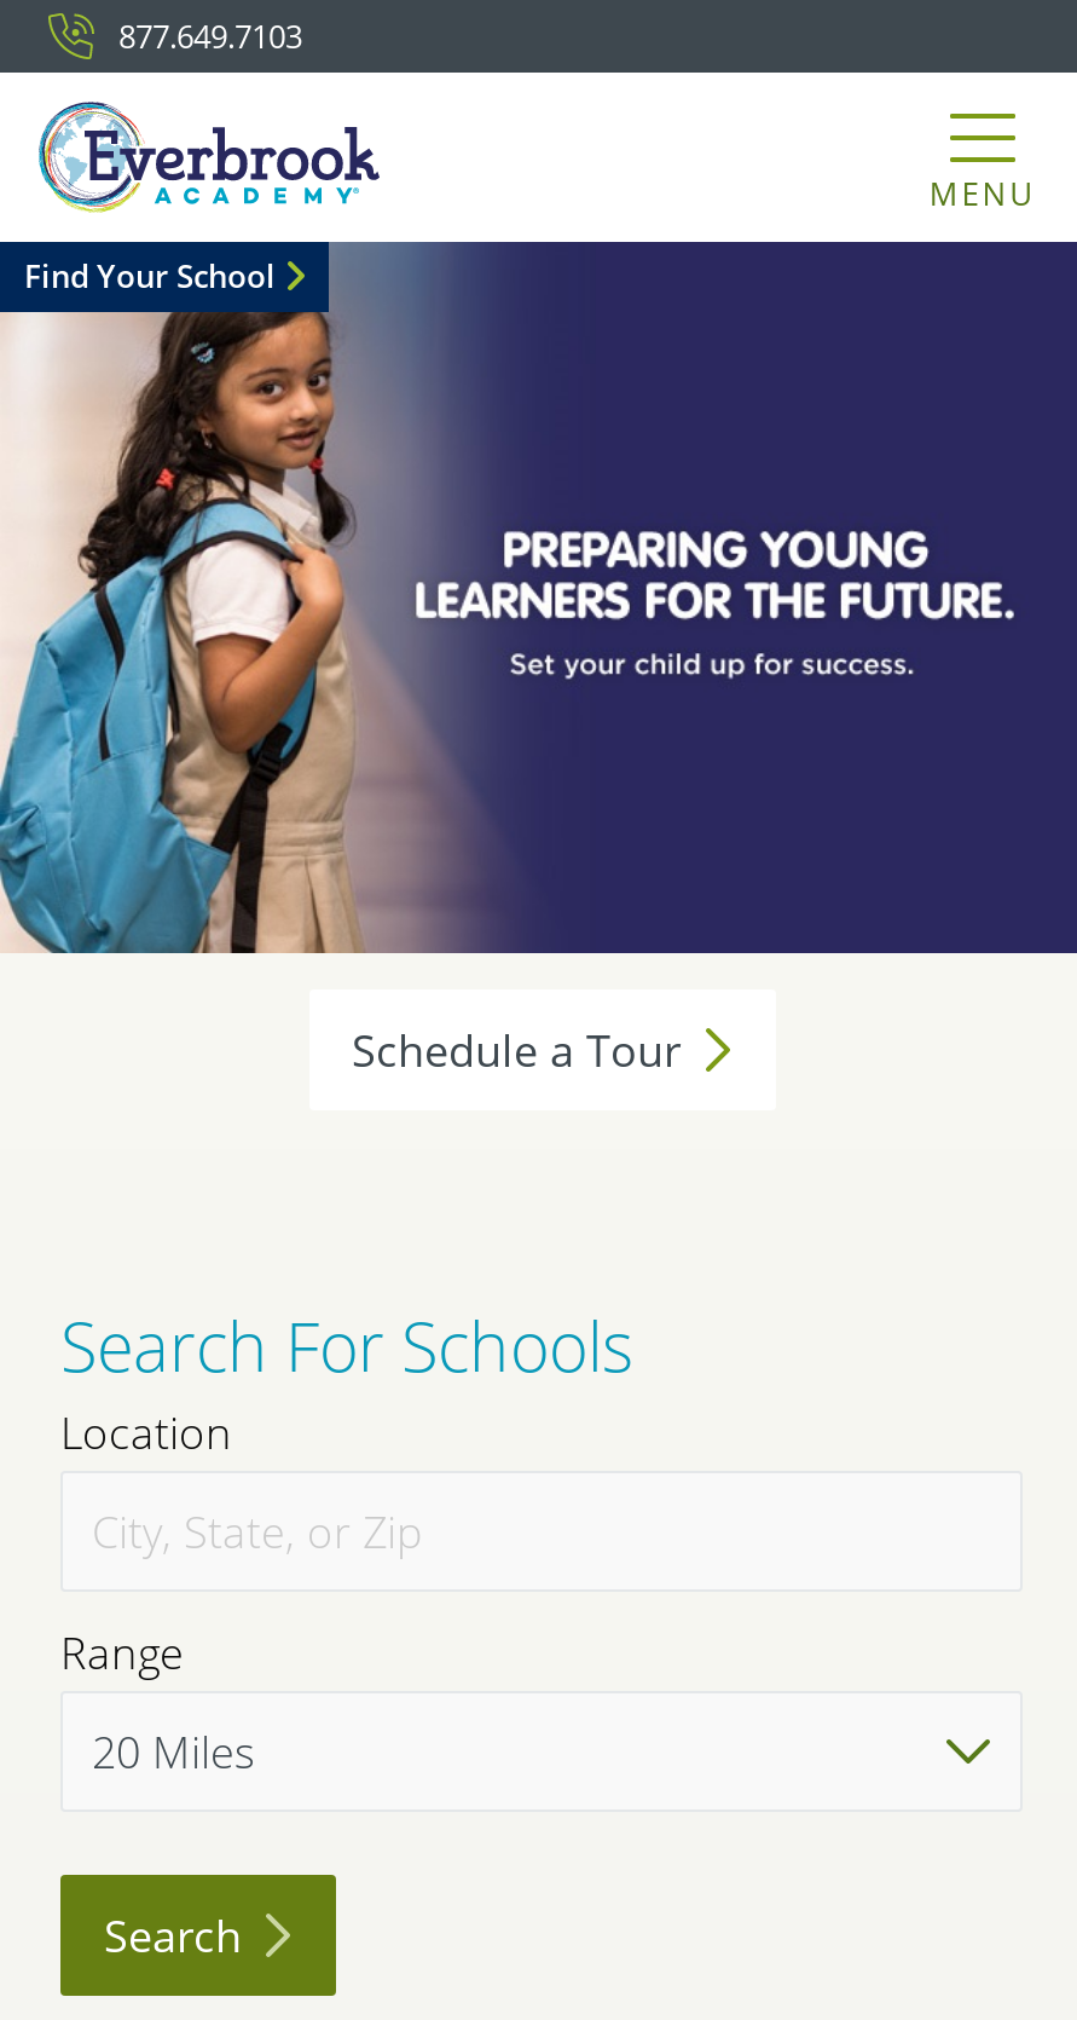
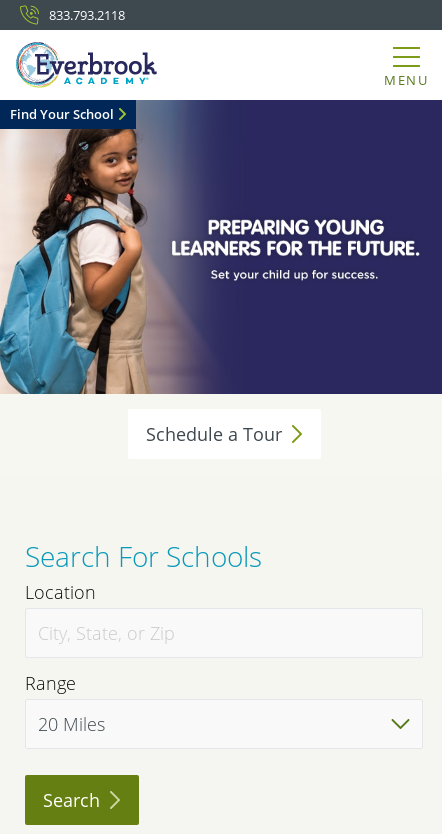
- 877.649.7103
+ 833.793.2118
